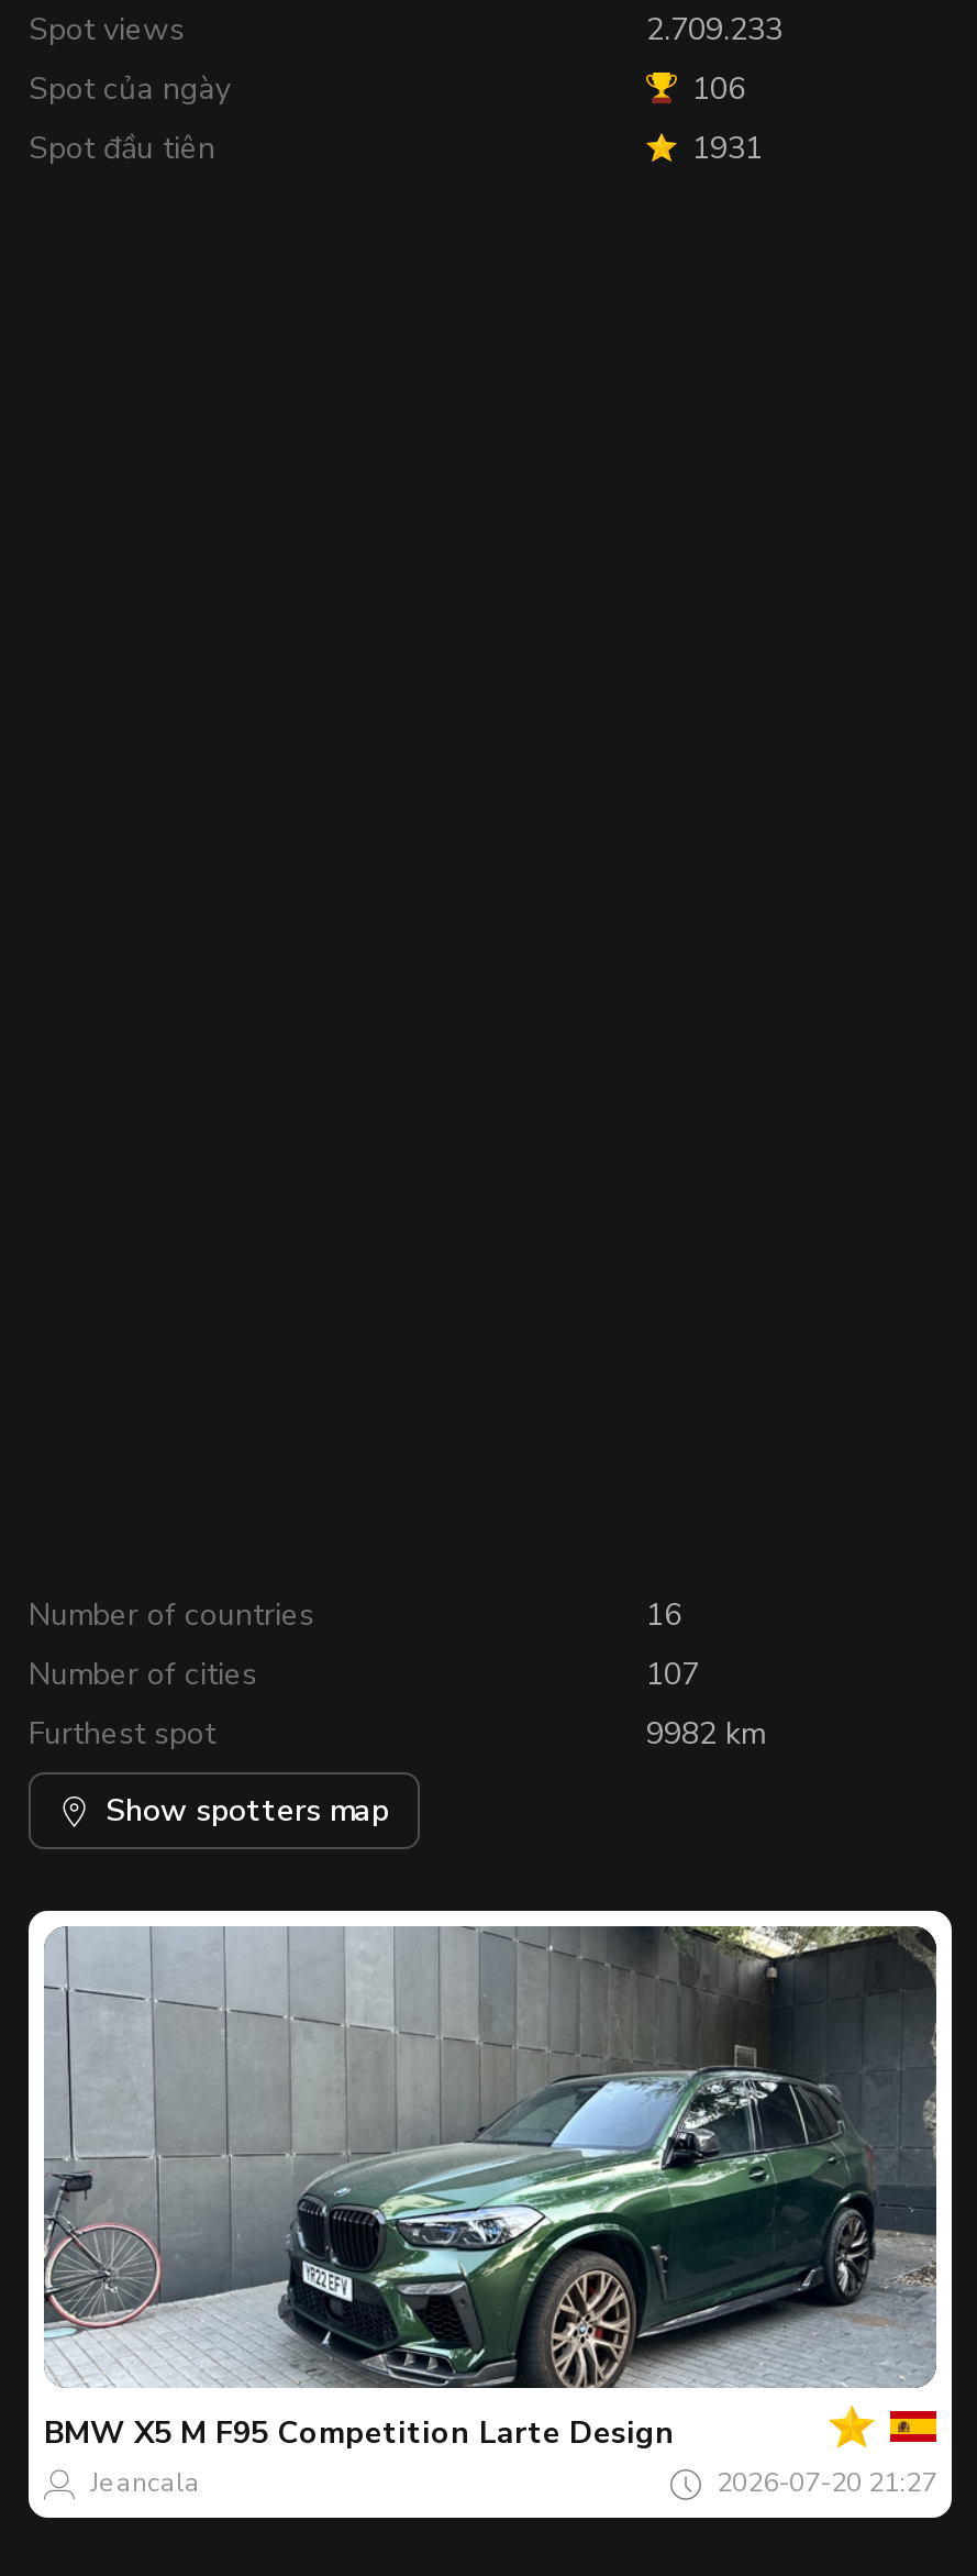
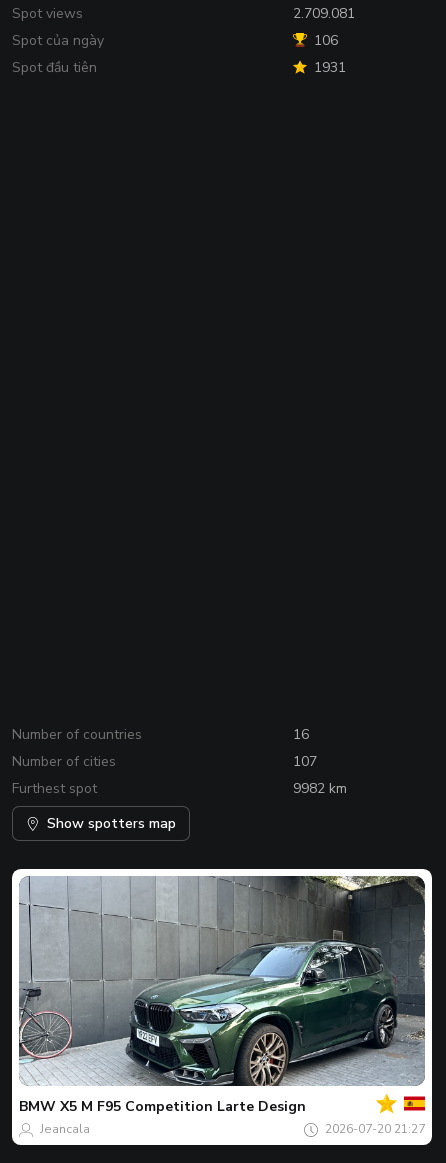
- 2.709.233
+ 2.709.081
